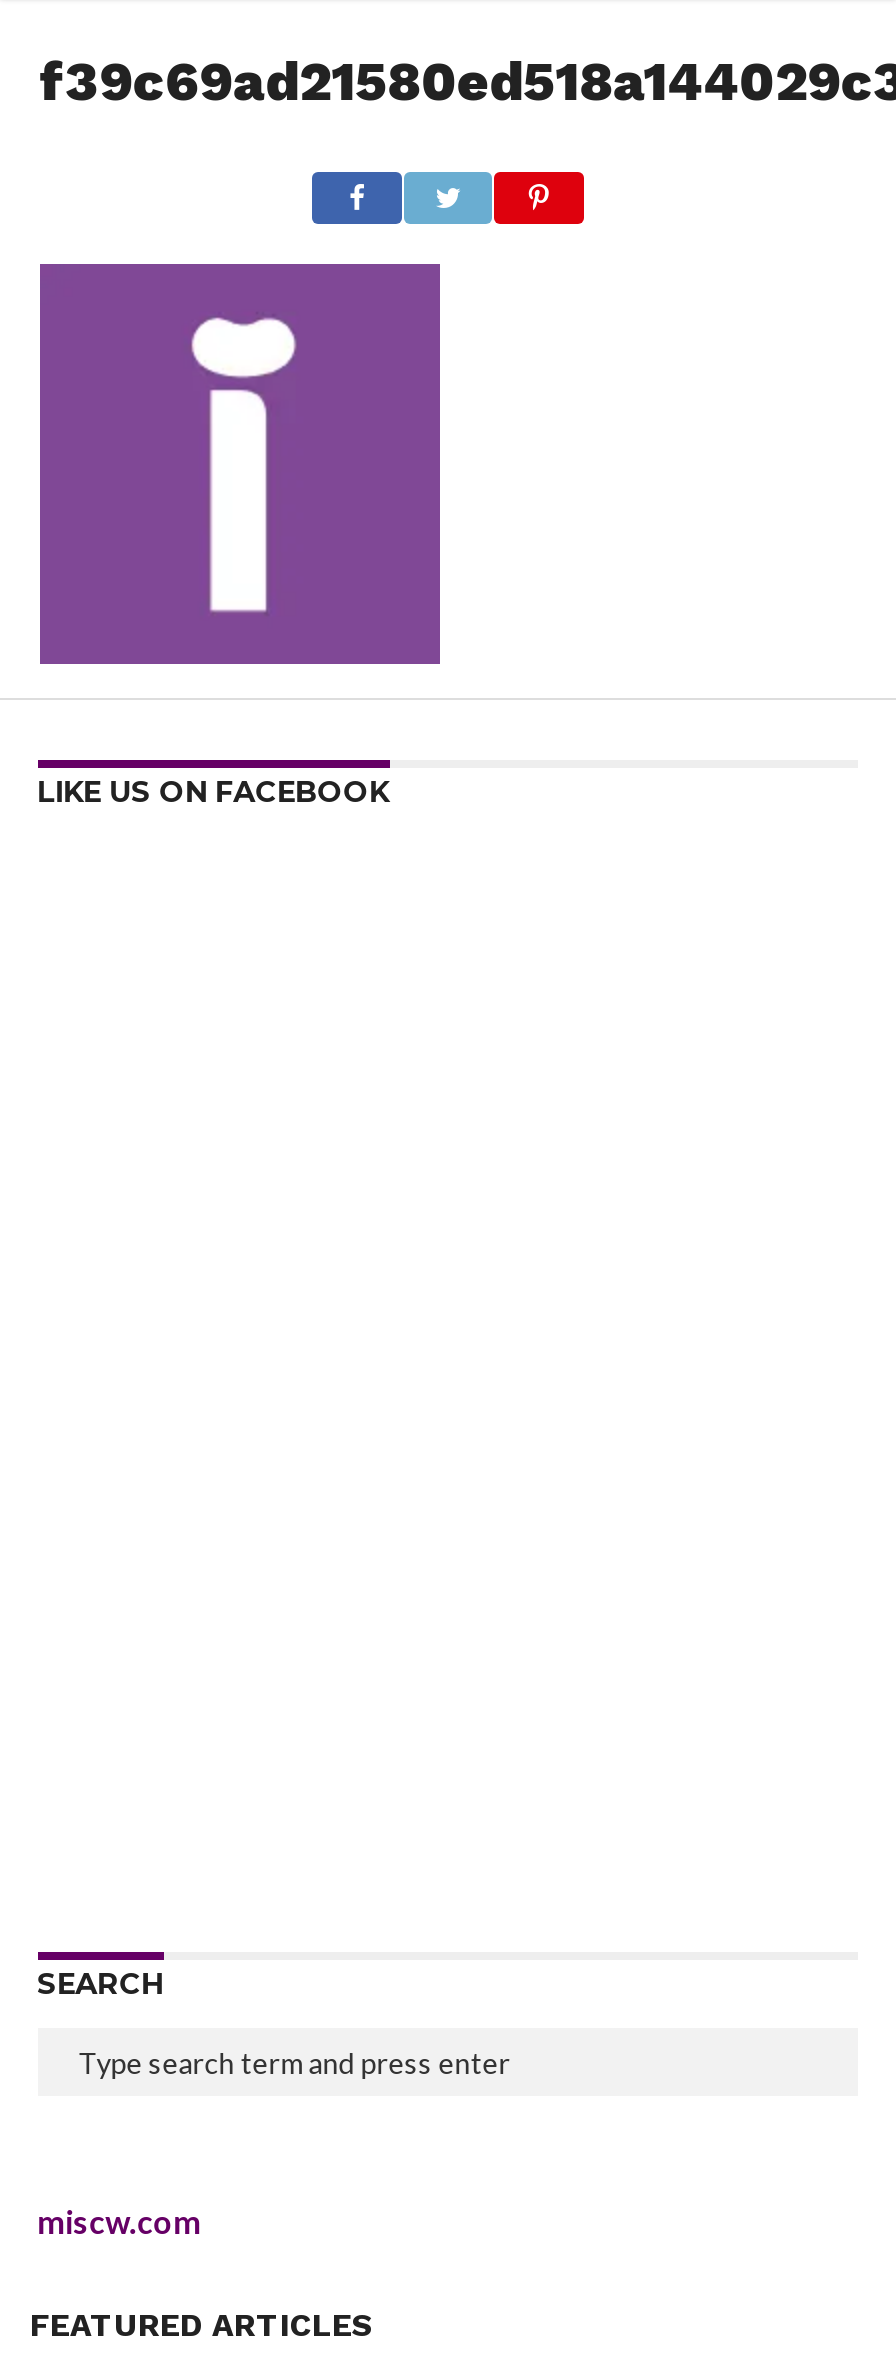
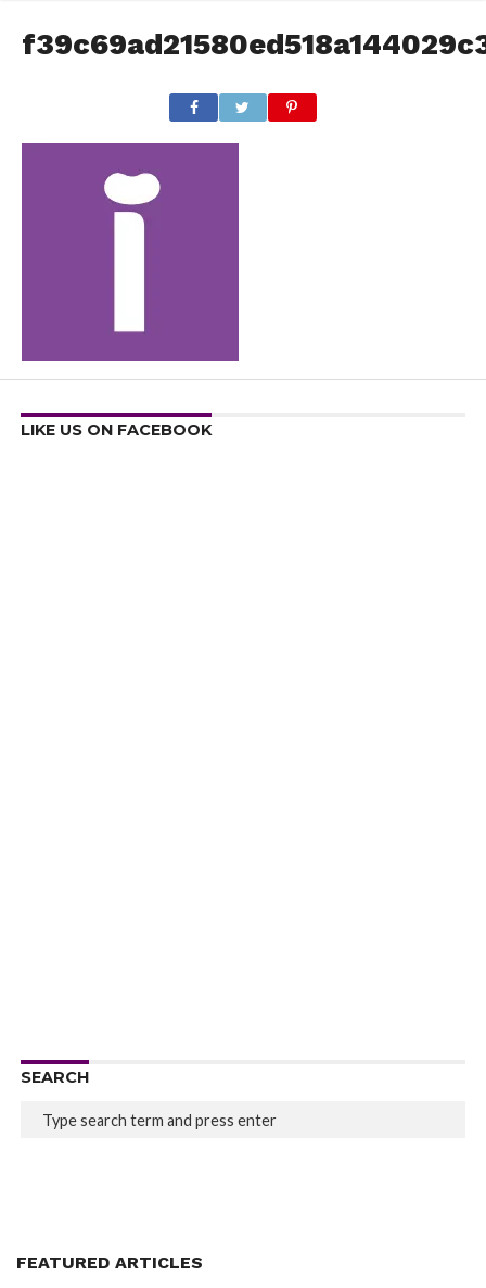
- miscw.com
